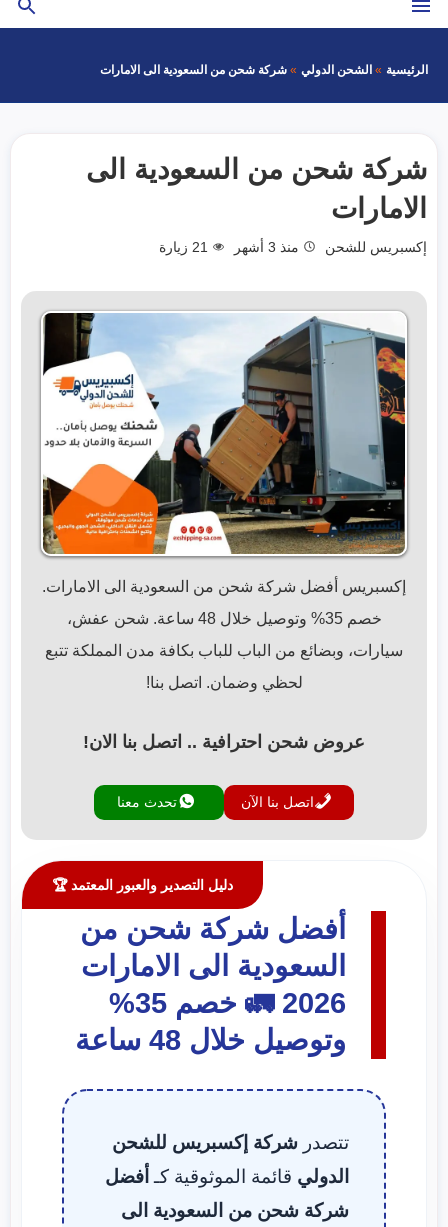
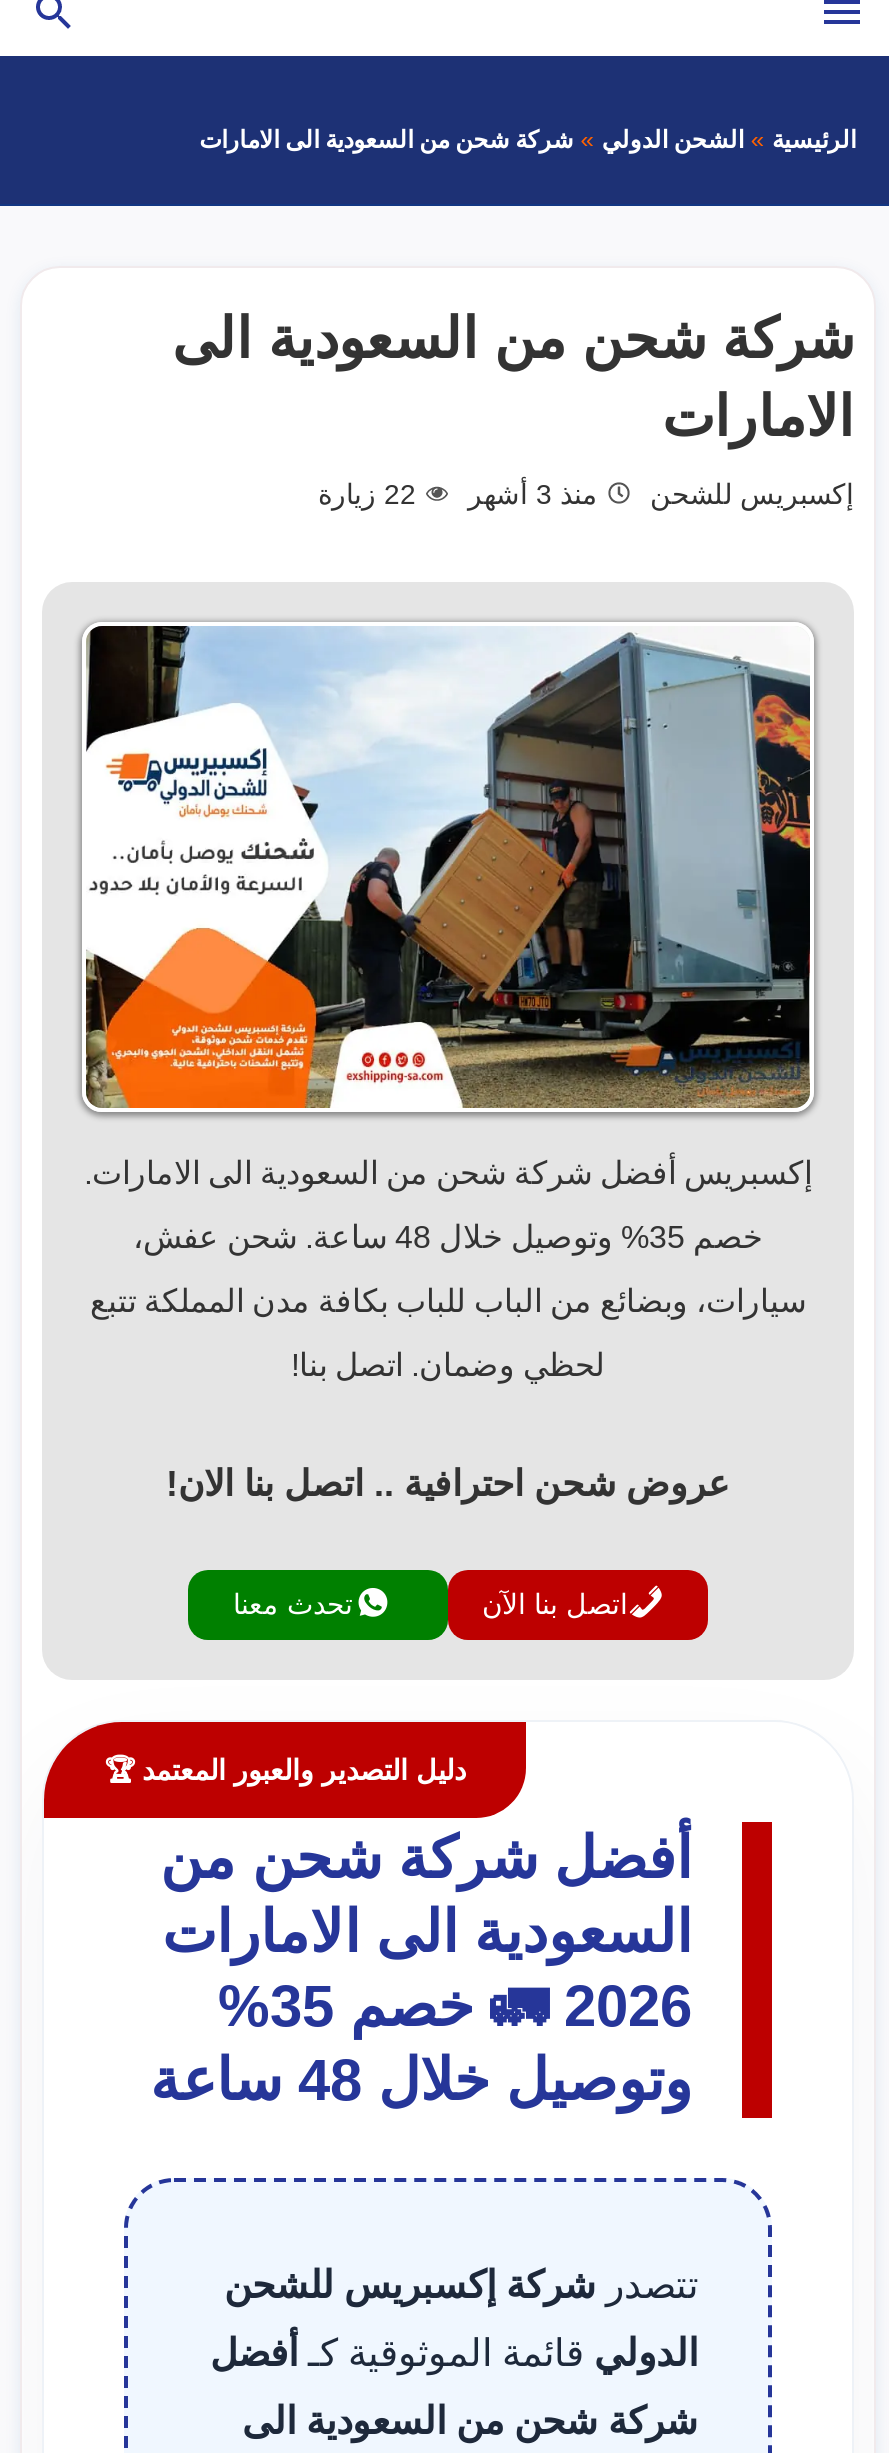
- 21 زيارة
+ 22 زيارة
